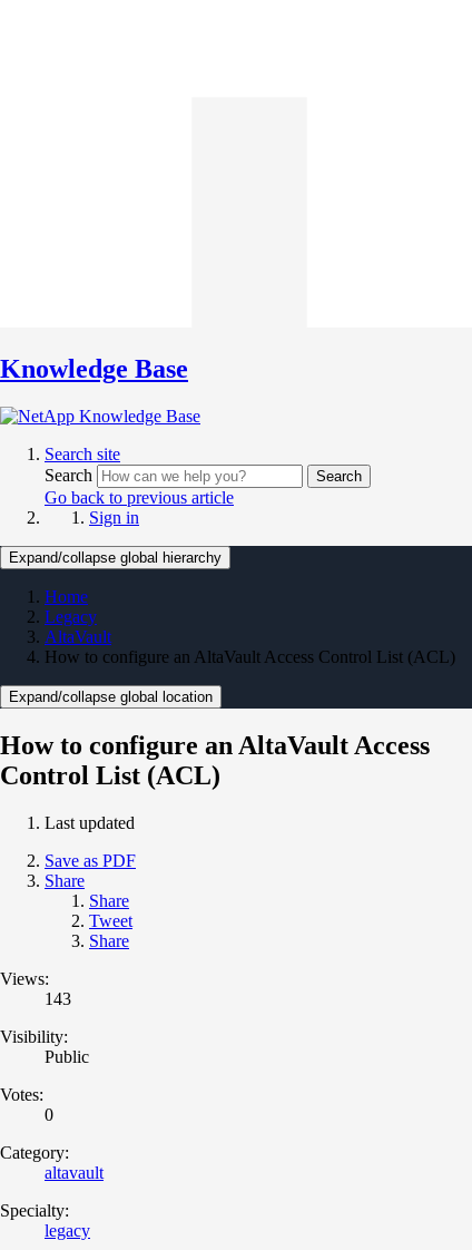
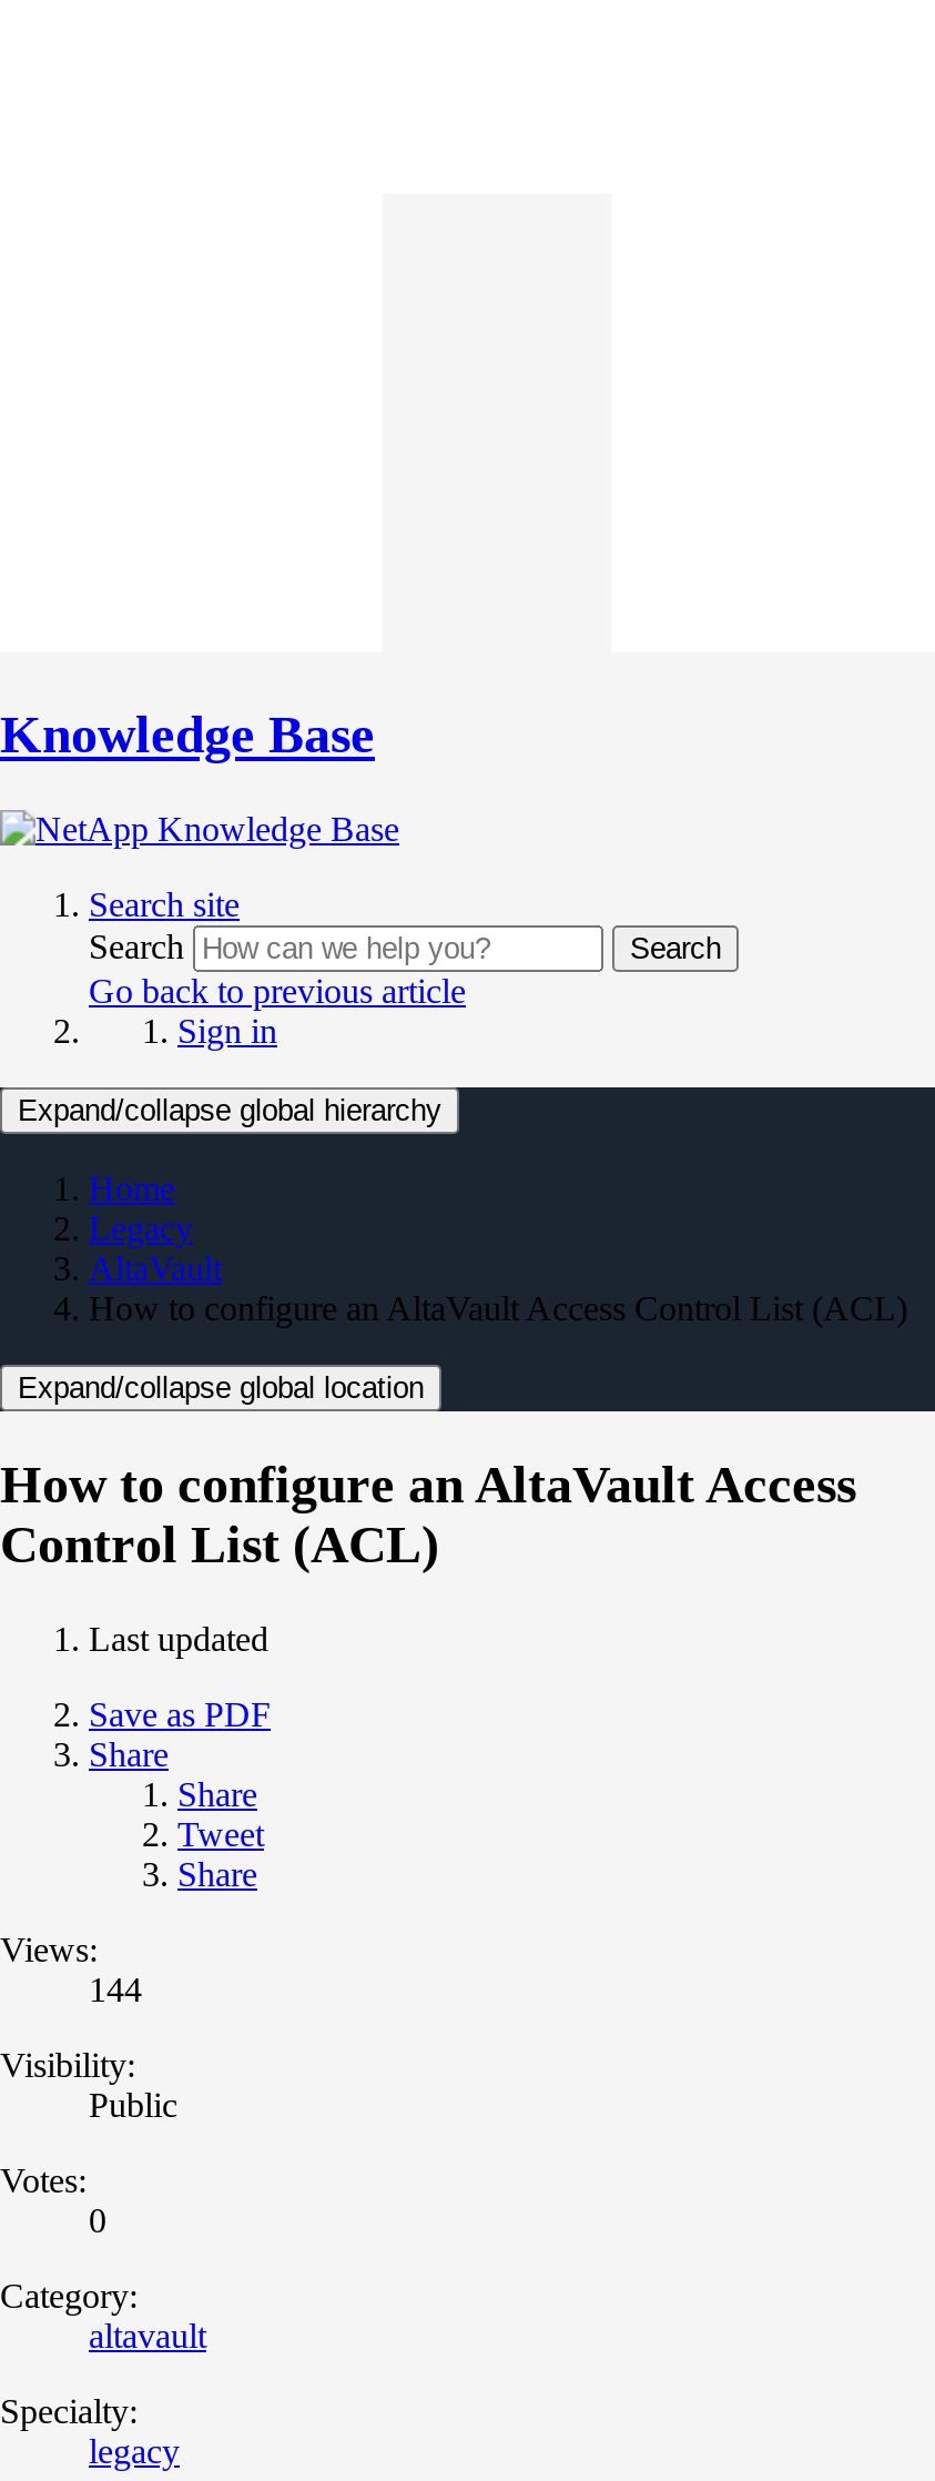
- 143
+ 144
